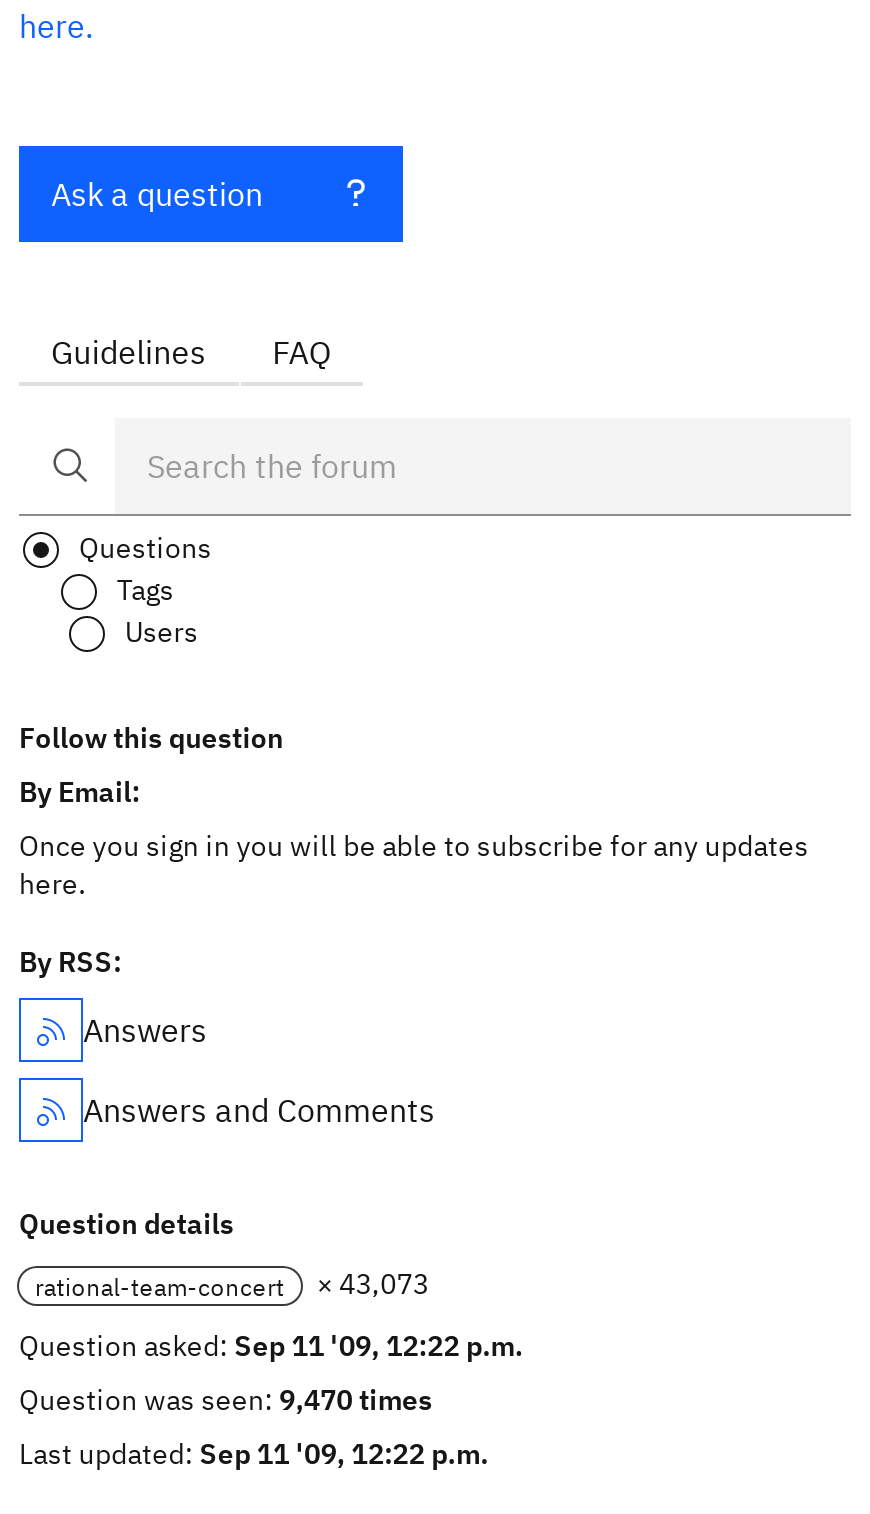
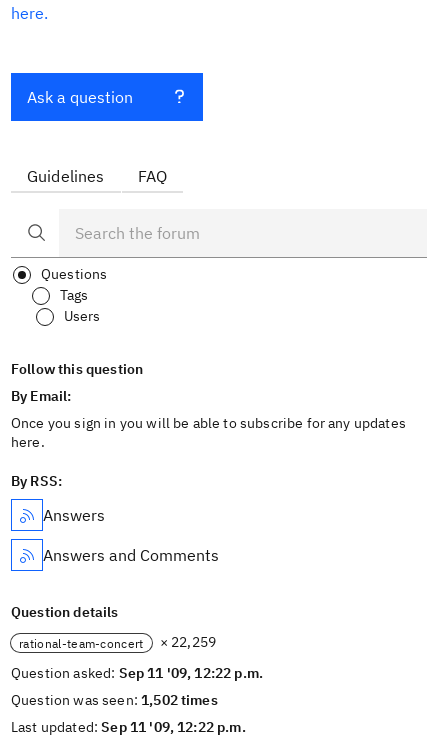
- rational-team-concert × 43,073
+ rational-team-concert × 22,259

- Question was seen: 9,470 times
+ Question was seen: 1,502 times
